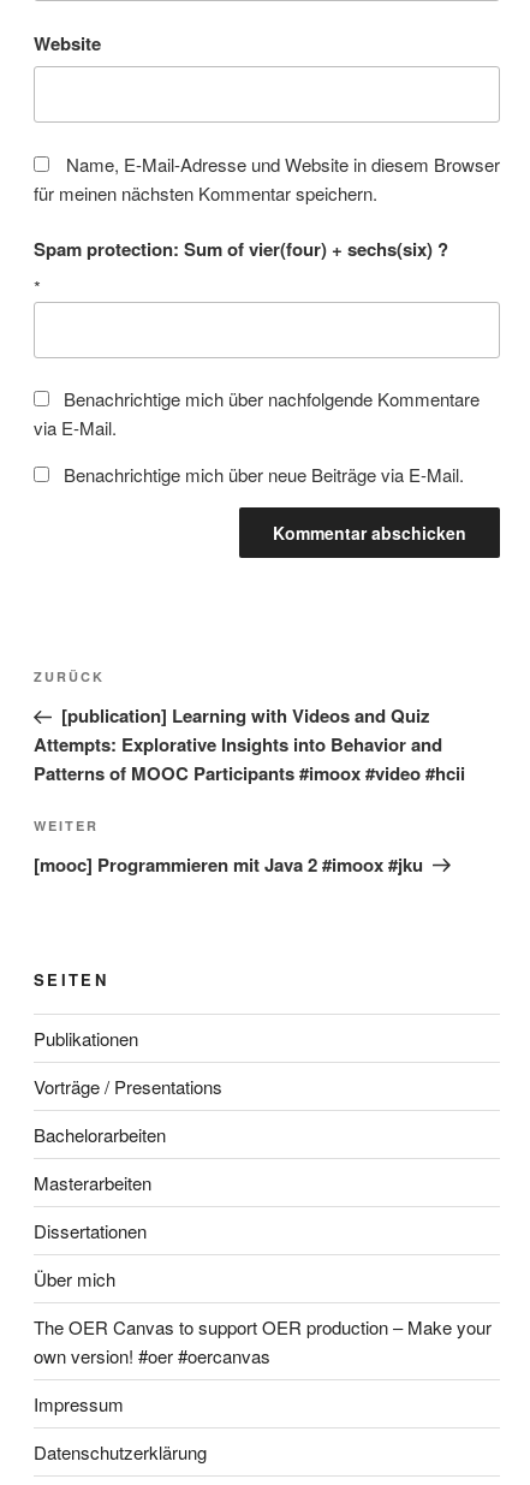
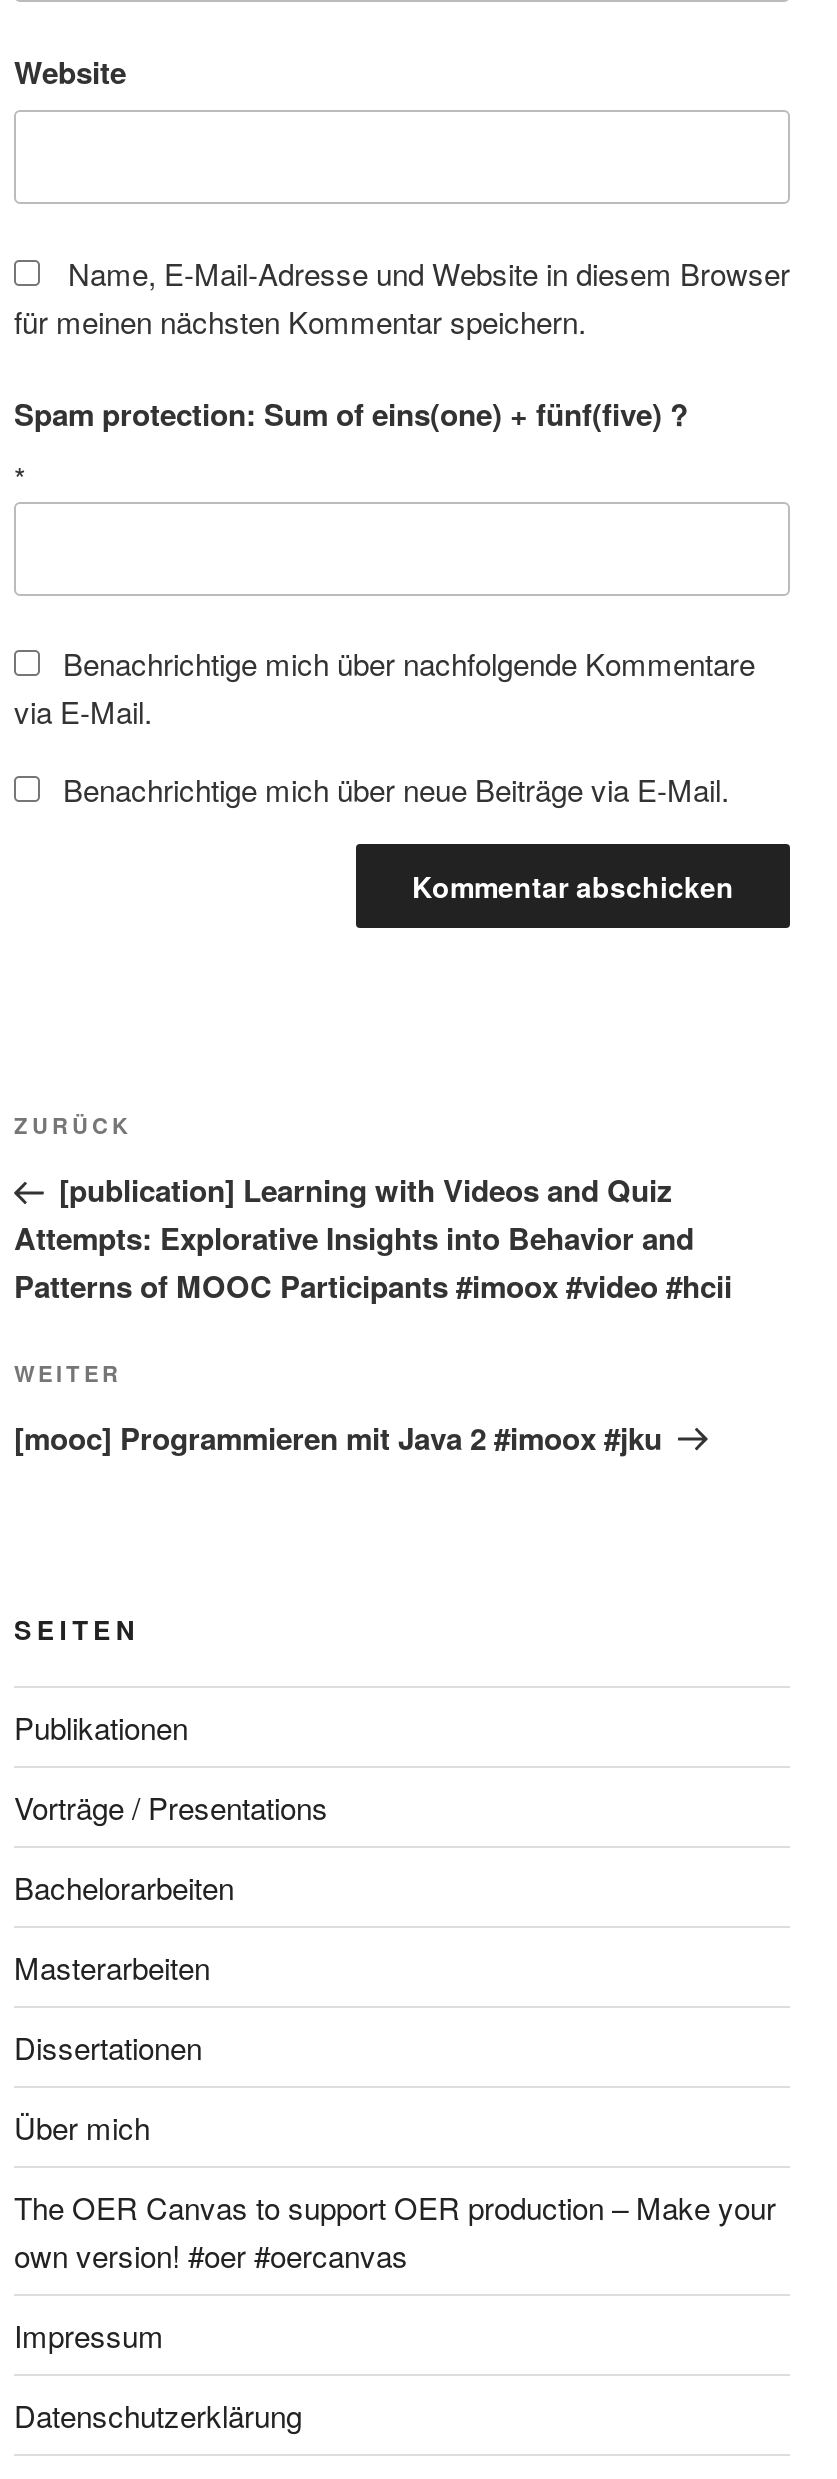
- Spam protection: Sum of vier(four) + sechs(six) ?
+ Spam protection: Sum of eins(one) + fünf(five) ?
